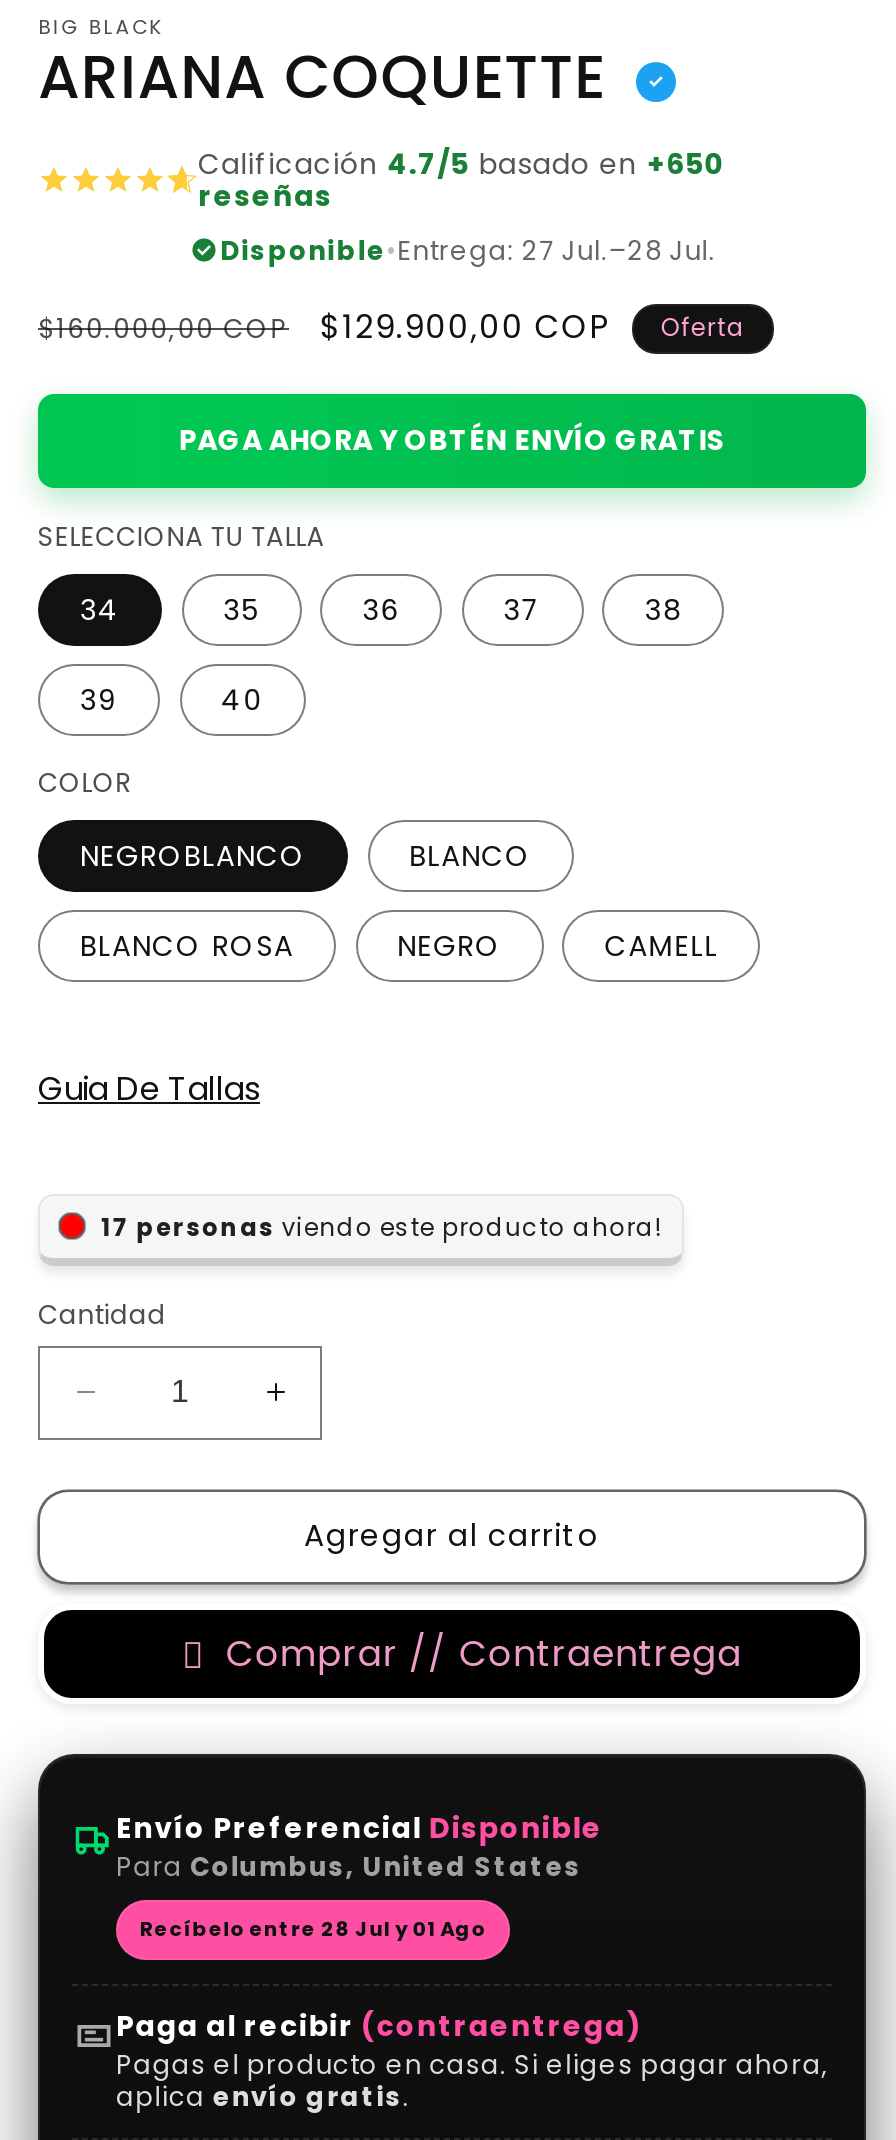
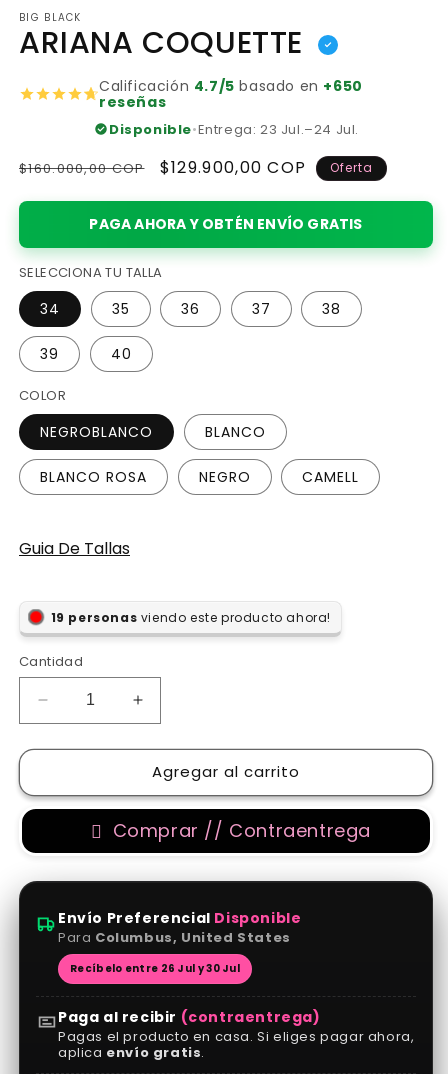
- Disponible•Entrega: 27 Jul.–28 Jul.
+ Disponible•Entrega: 23 Jul.–24 Jul.

- Recíbelo entre 28 Jul y 01 Ago
+ Recíbelo entre 26 Jul y 30 Jul
